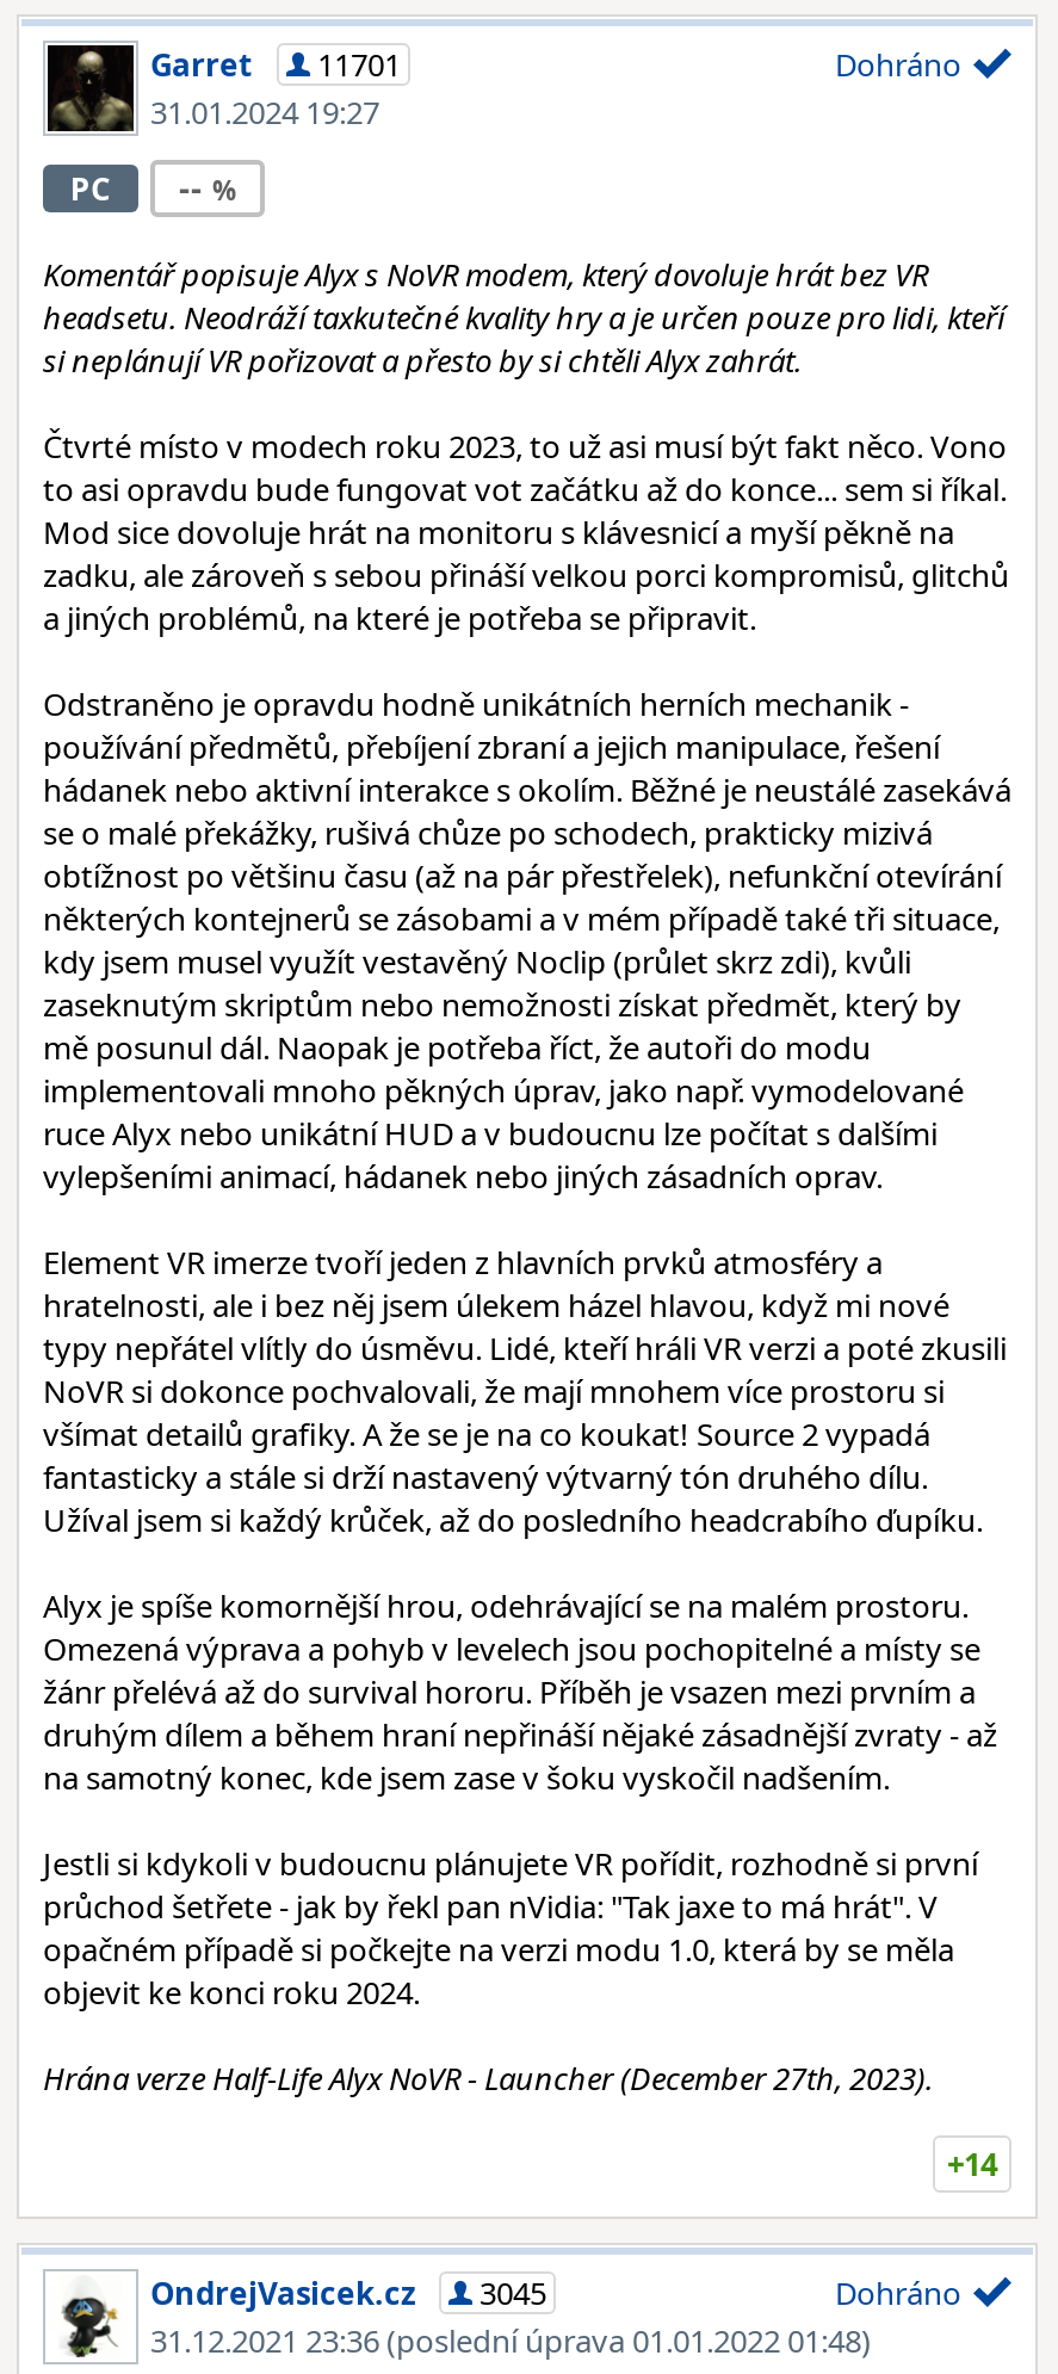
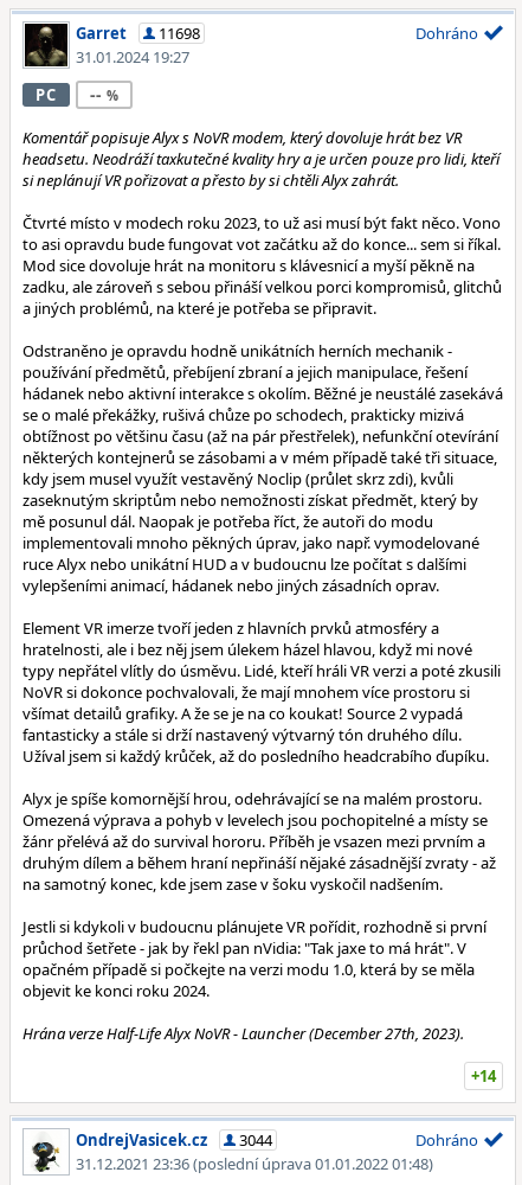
- Garret 11701
+ Garret 11698

- OndrejVasicek.cz 3045
+ OndrejVasicek.cz 3044
